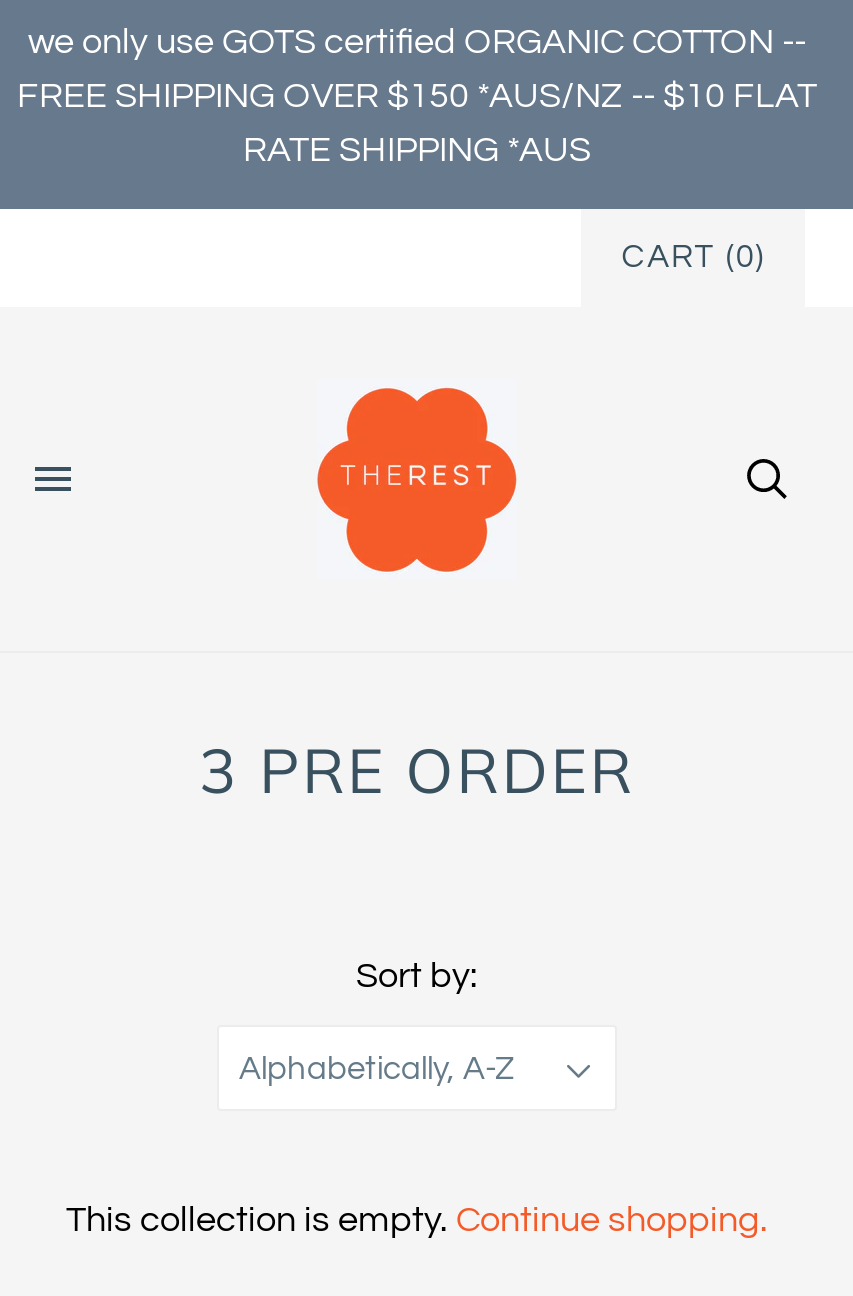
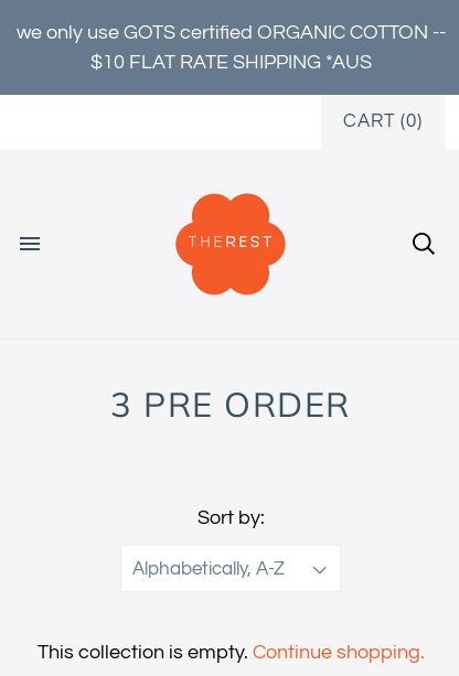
- FREE SHIPPING OVER $150 *AUS/NZ -- $10 FLAT
- RATE SHIPPING *AUS
+ $10 FLAT RATE SHIPPING *AUS
